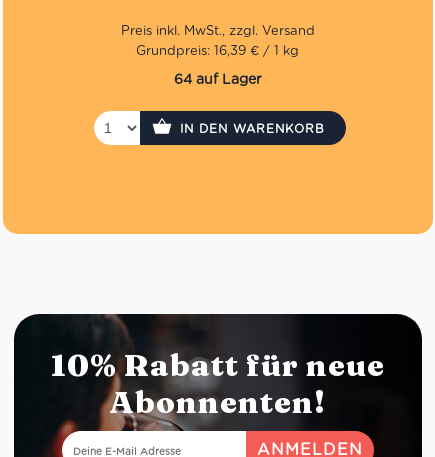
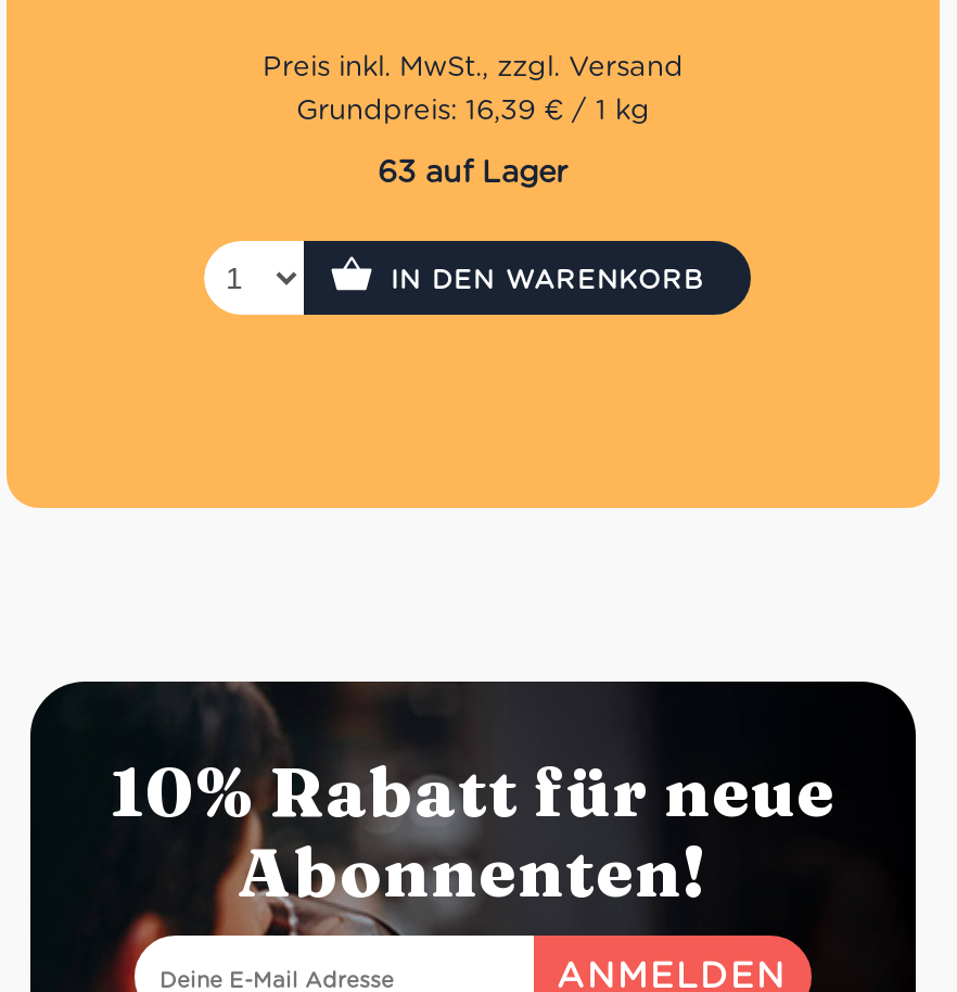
- 64 auf Lager
+ 63 auf Lager
